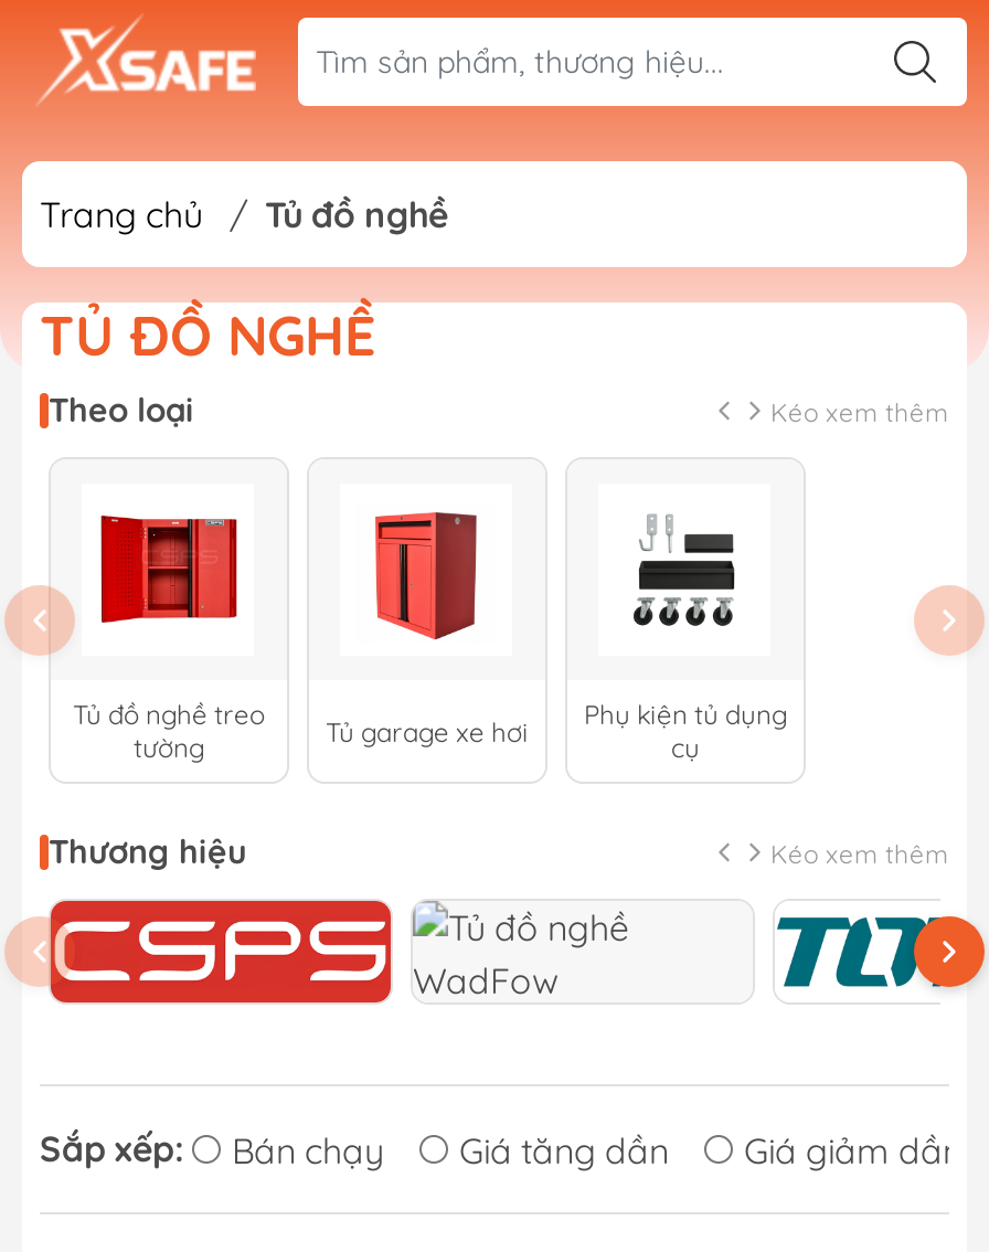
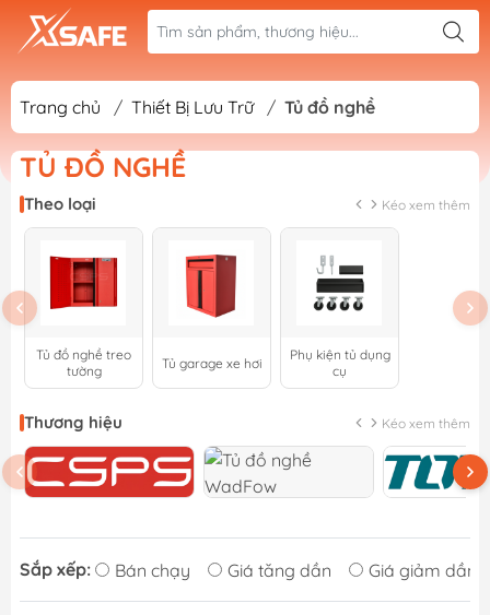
- Trang chủ / Tủ đồ nghề
+ Trang chủ / Thiết Bị Lưu Trữ / Tủ đồ nghề
